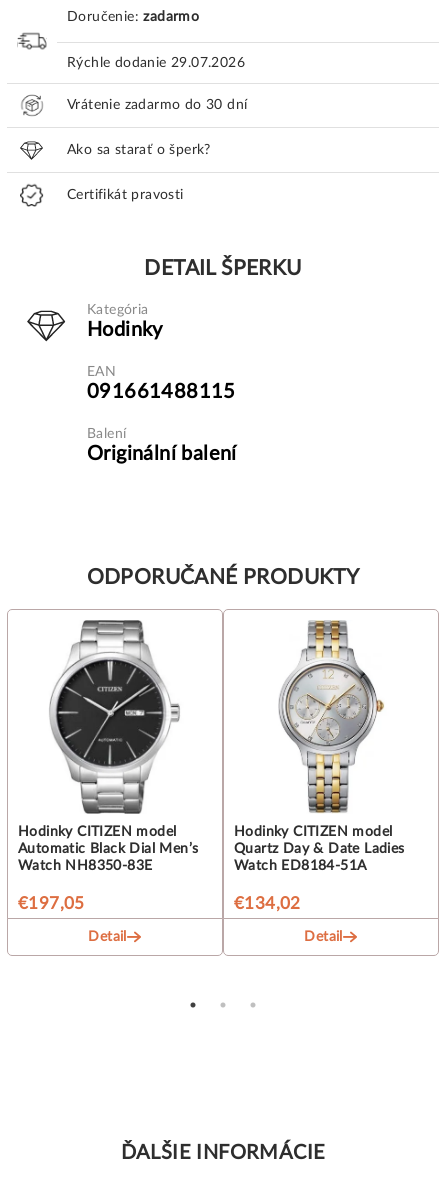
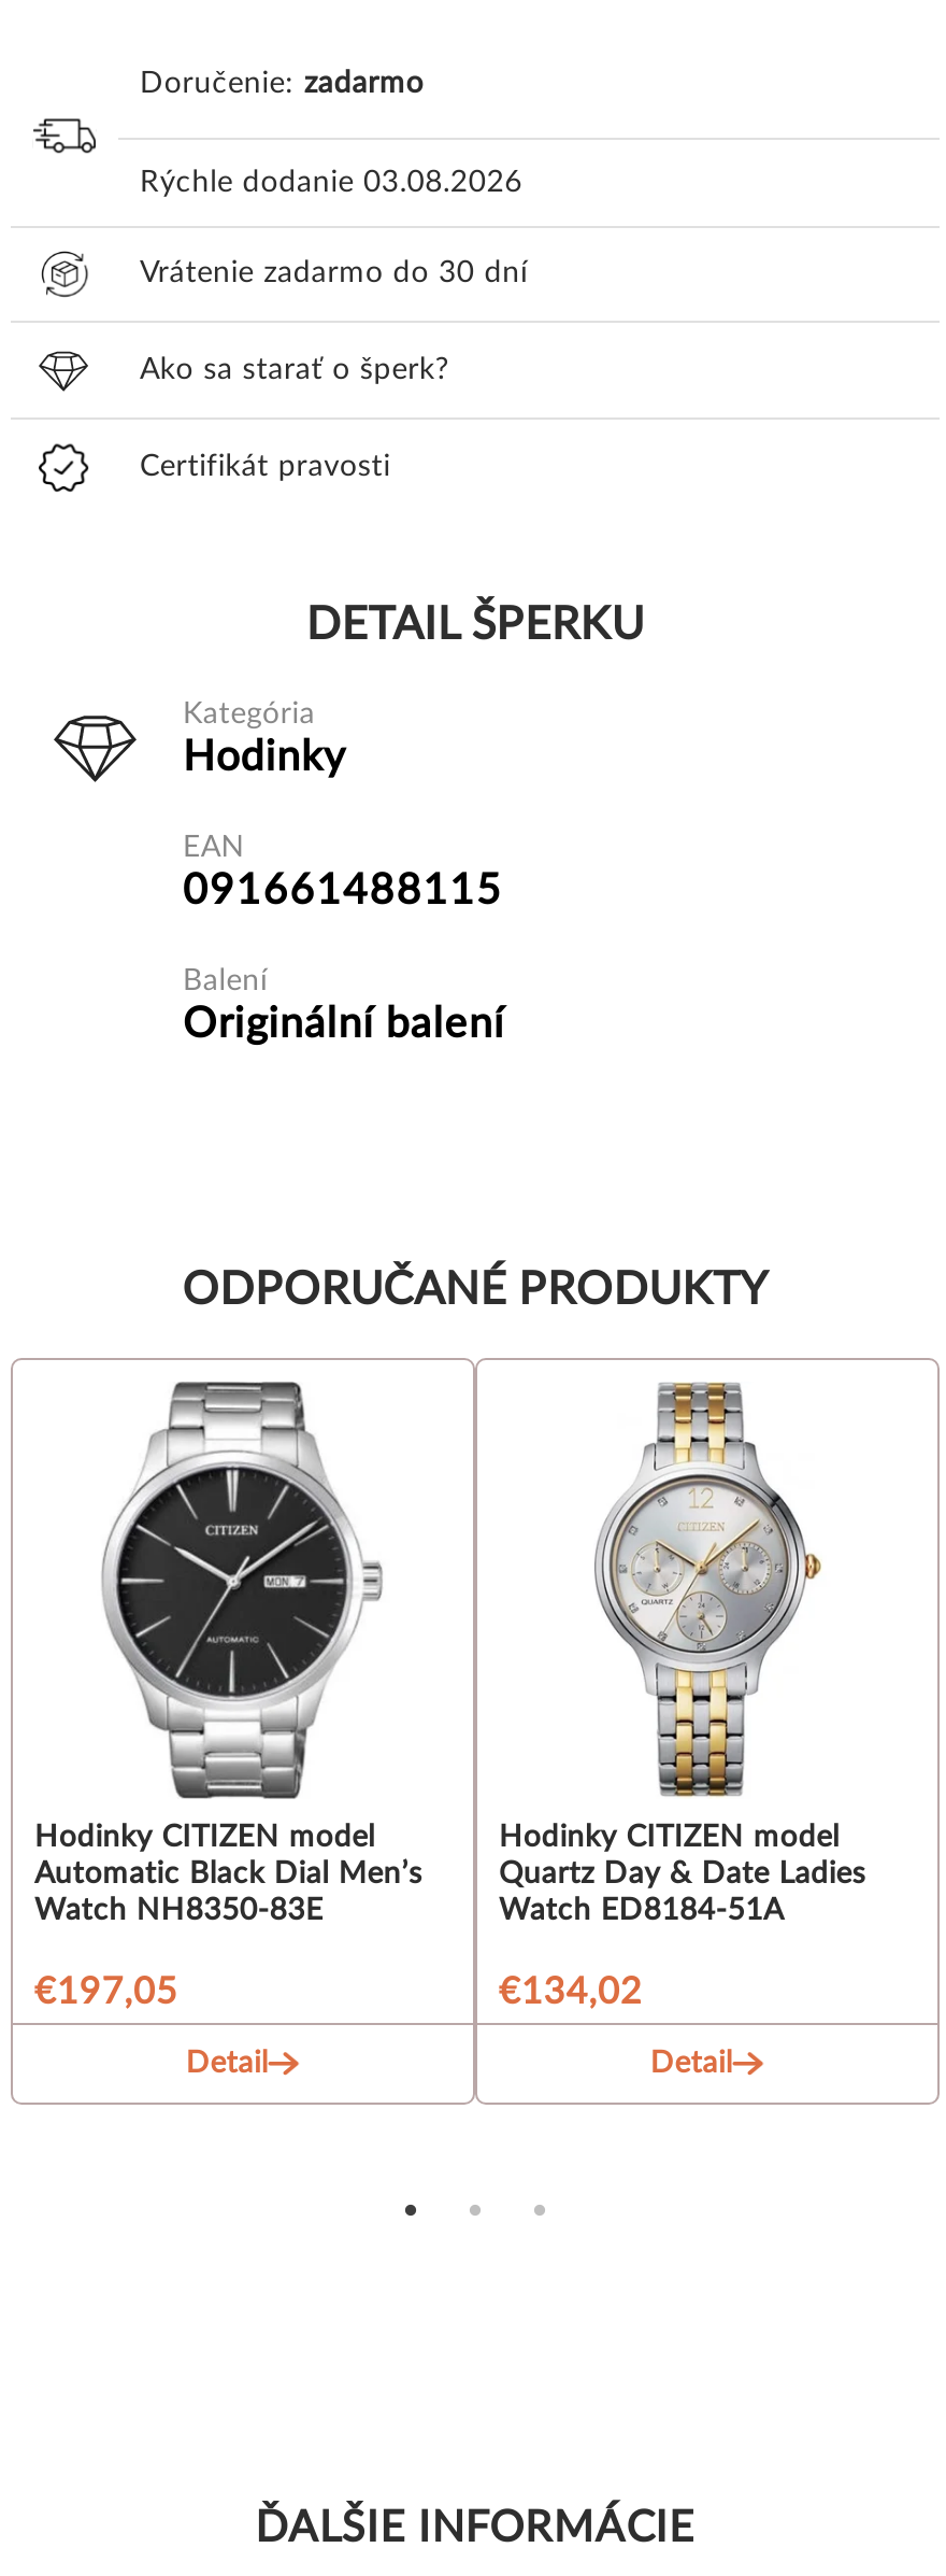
- Rýchle dodanie 29.07.2026
+ Rýchle dodanie 03.08.2026
